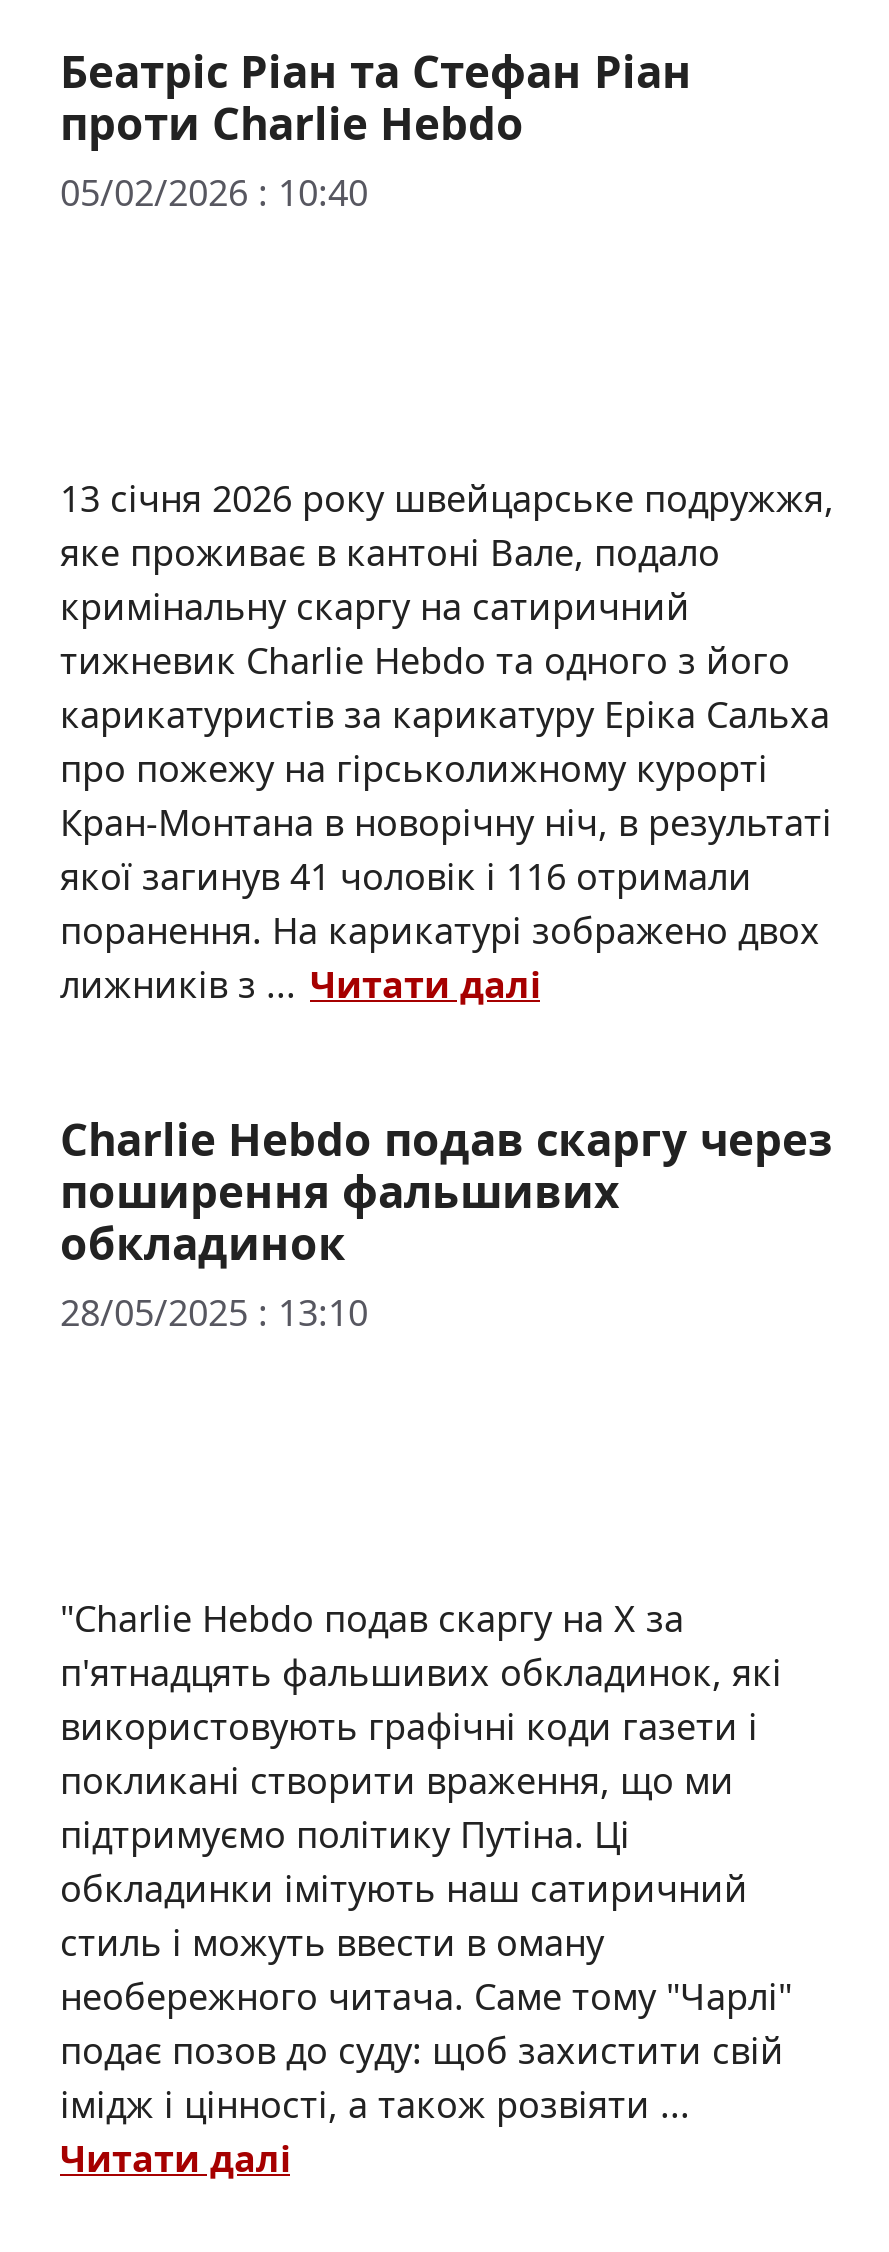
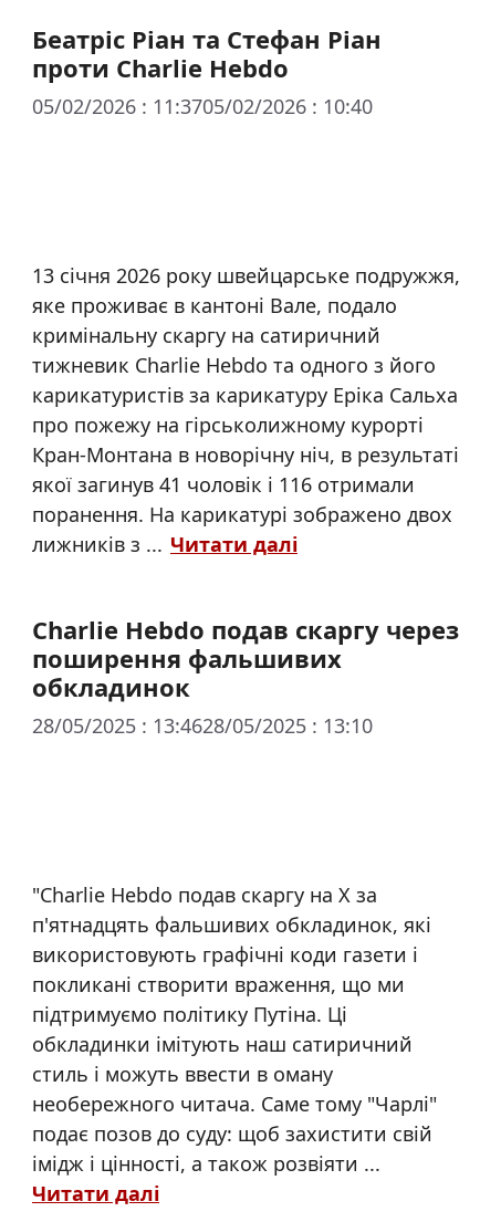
- 05/02/2026 : 10:40
+ 05/02/2026 : 11:3705/02/2026 : 10:40

- 28/05/2025 : 13:10
+ 28/05/2025 : 13:4628/05/2025 : 13:10
